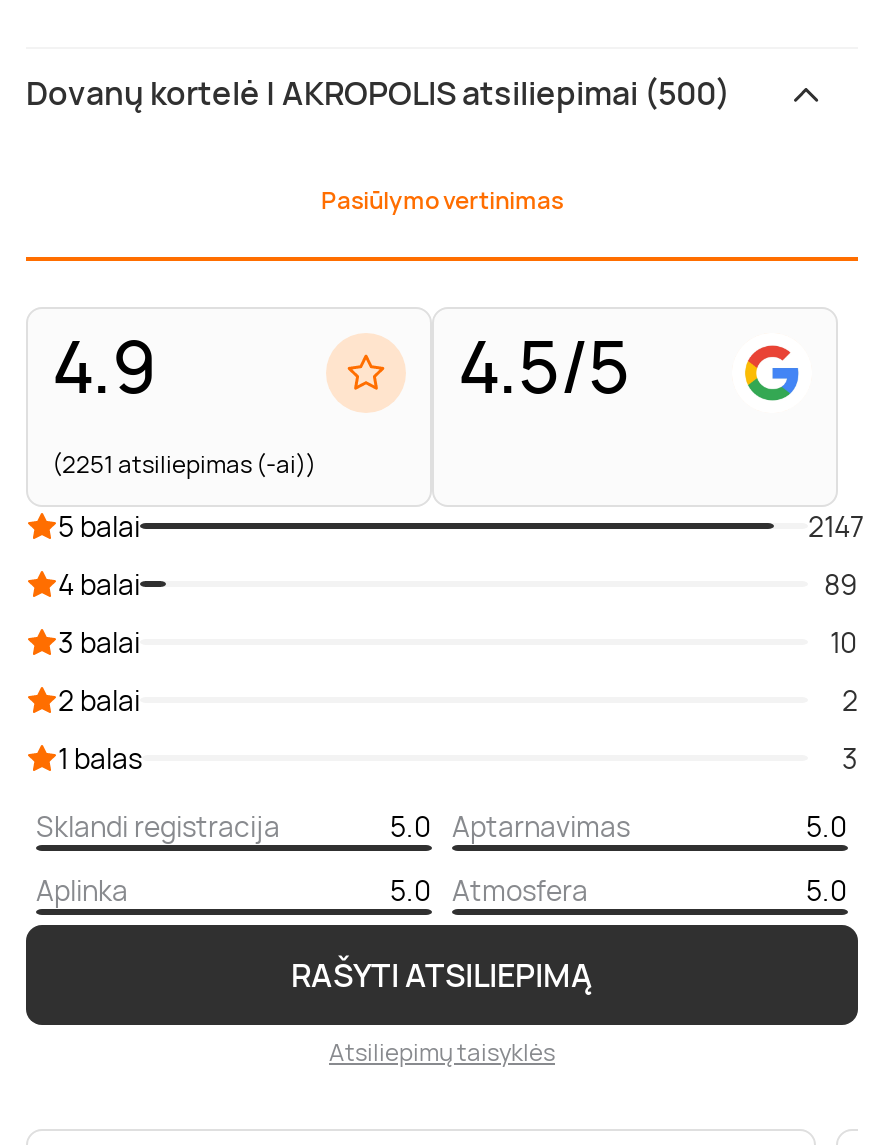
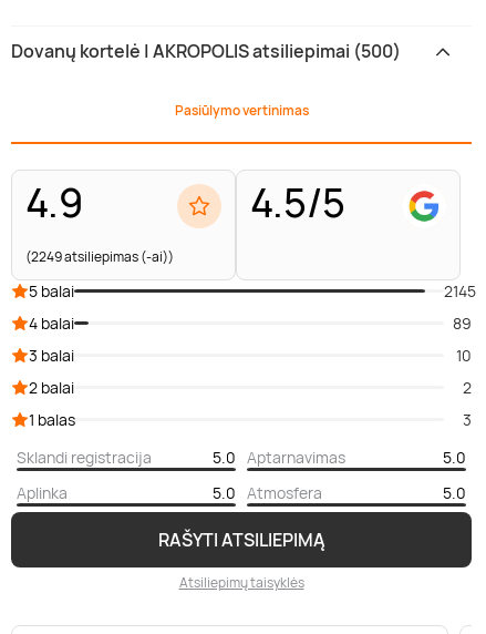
- (2251 atsiliepimas (-ai))
+ (2249 atsiliepimas (-ai))

- 2147
+ 2145
